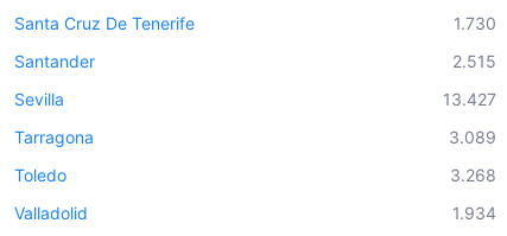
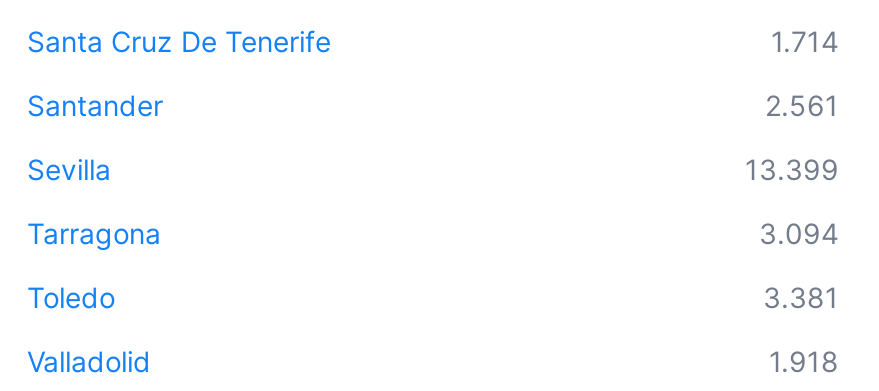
- 1.730
+ 1.714

- 2.515
+ 2.561

- 13.427
+ 13.399

- 3.089
+ 3.094

- 3.268
+ 3.381

- 1.934
+ 1.918
